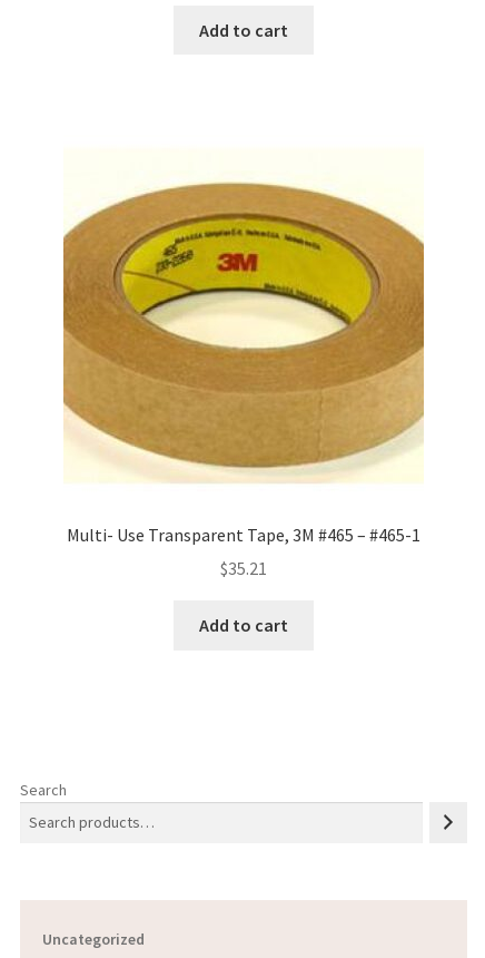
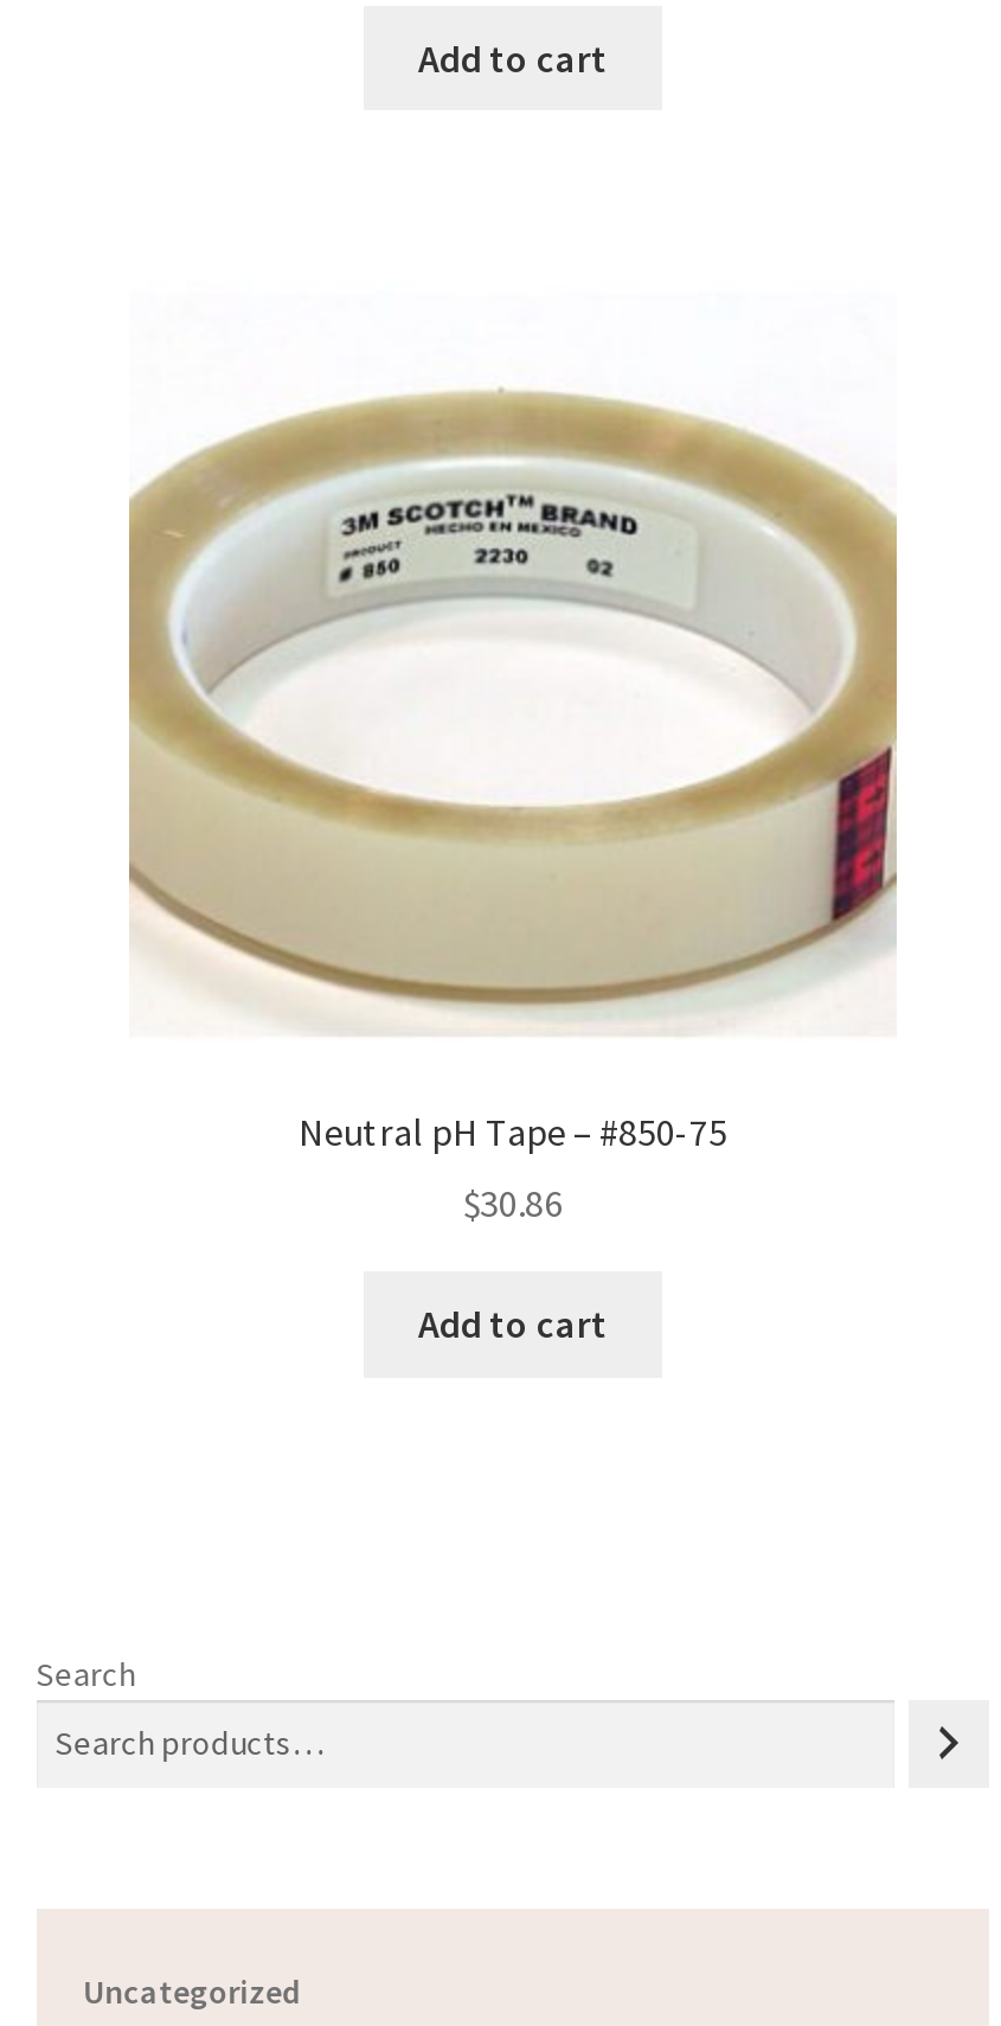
- [image]
- Multi- Use Transparent Tape, 3M #465 – #465-1
+ [image]
+ Neutral pH Tape – #850-75

- $35.21
+ $30.86
